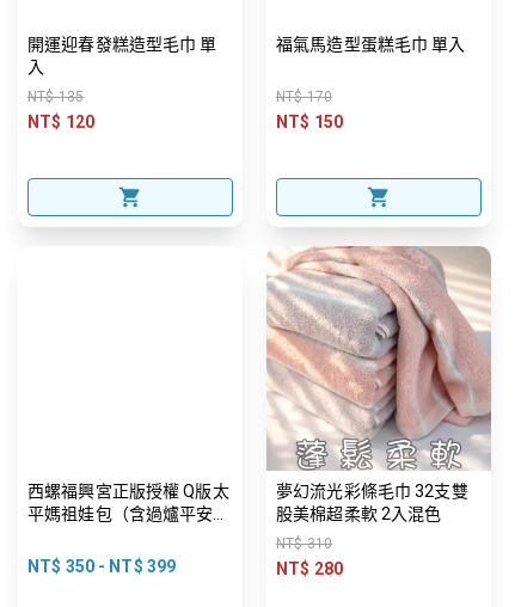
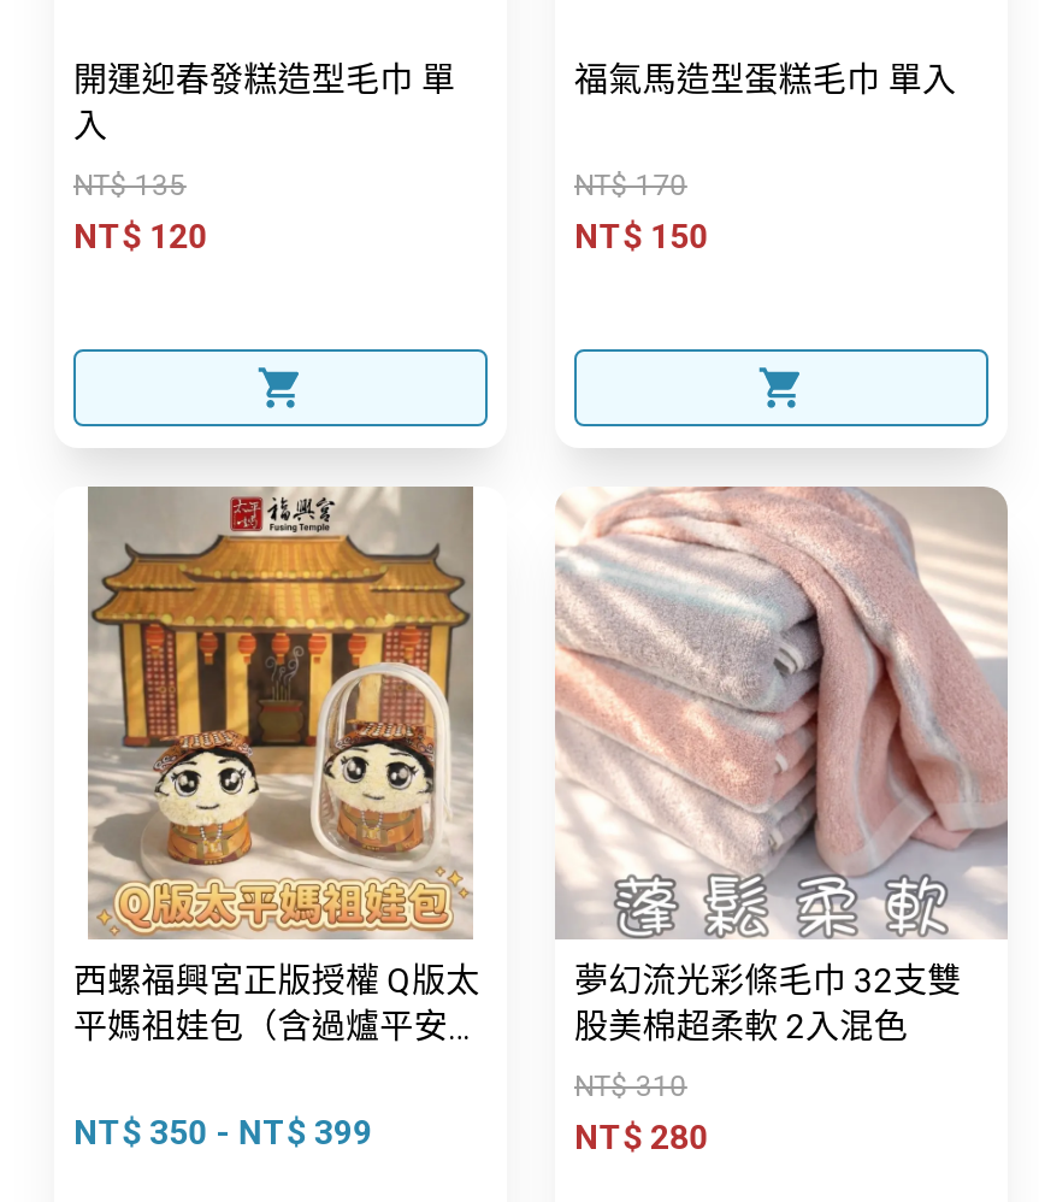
+ [image]
